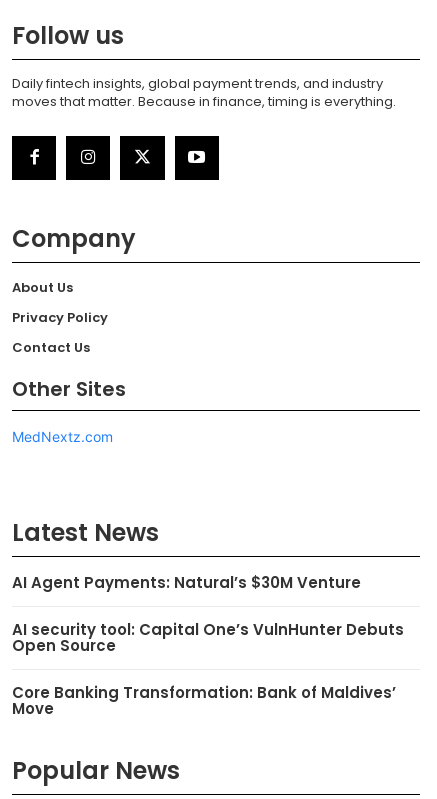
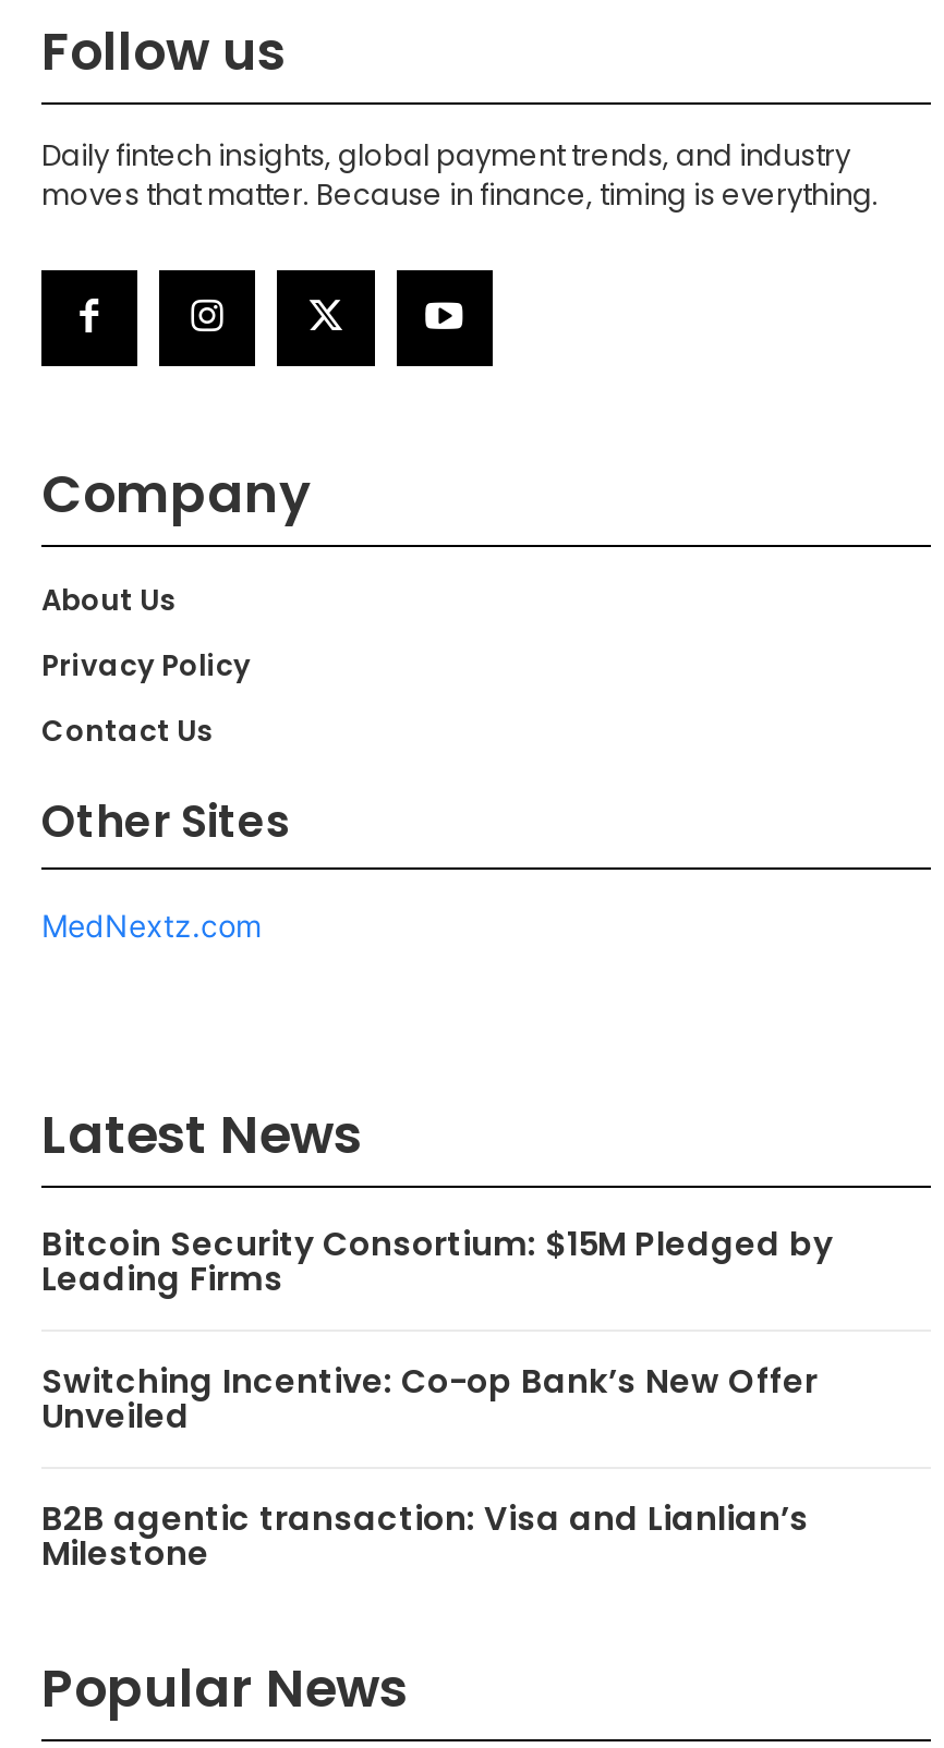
- AI Agent Payments: Natural’s $30M Venture
+ Bitcoin Security Consortium: $15M Pledged by
+ Leading Firms

- AI security tool: Capital One’s VulnHunter Debuts
- Open Source
+ Switching Incentive: Co-op Bank’s New Offer
+ Unveiled

- Core Banking Transformation: Bank of Maldives’
- Move
+ B2B agentic transaction: Visa and Lianlian’s
+ Milestone
